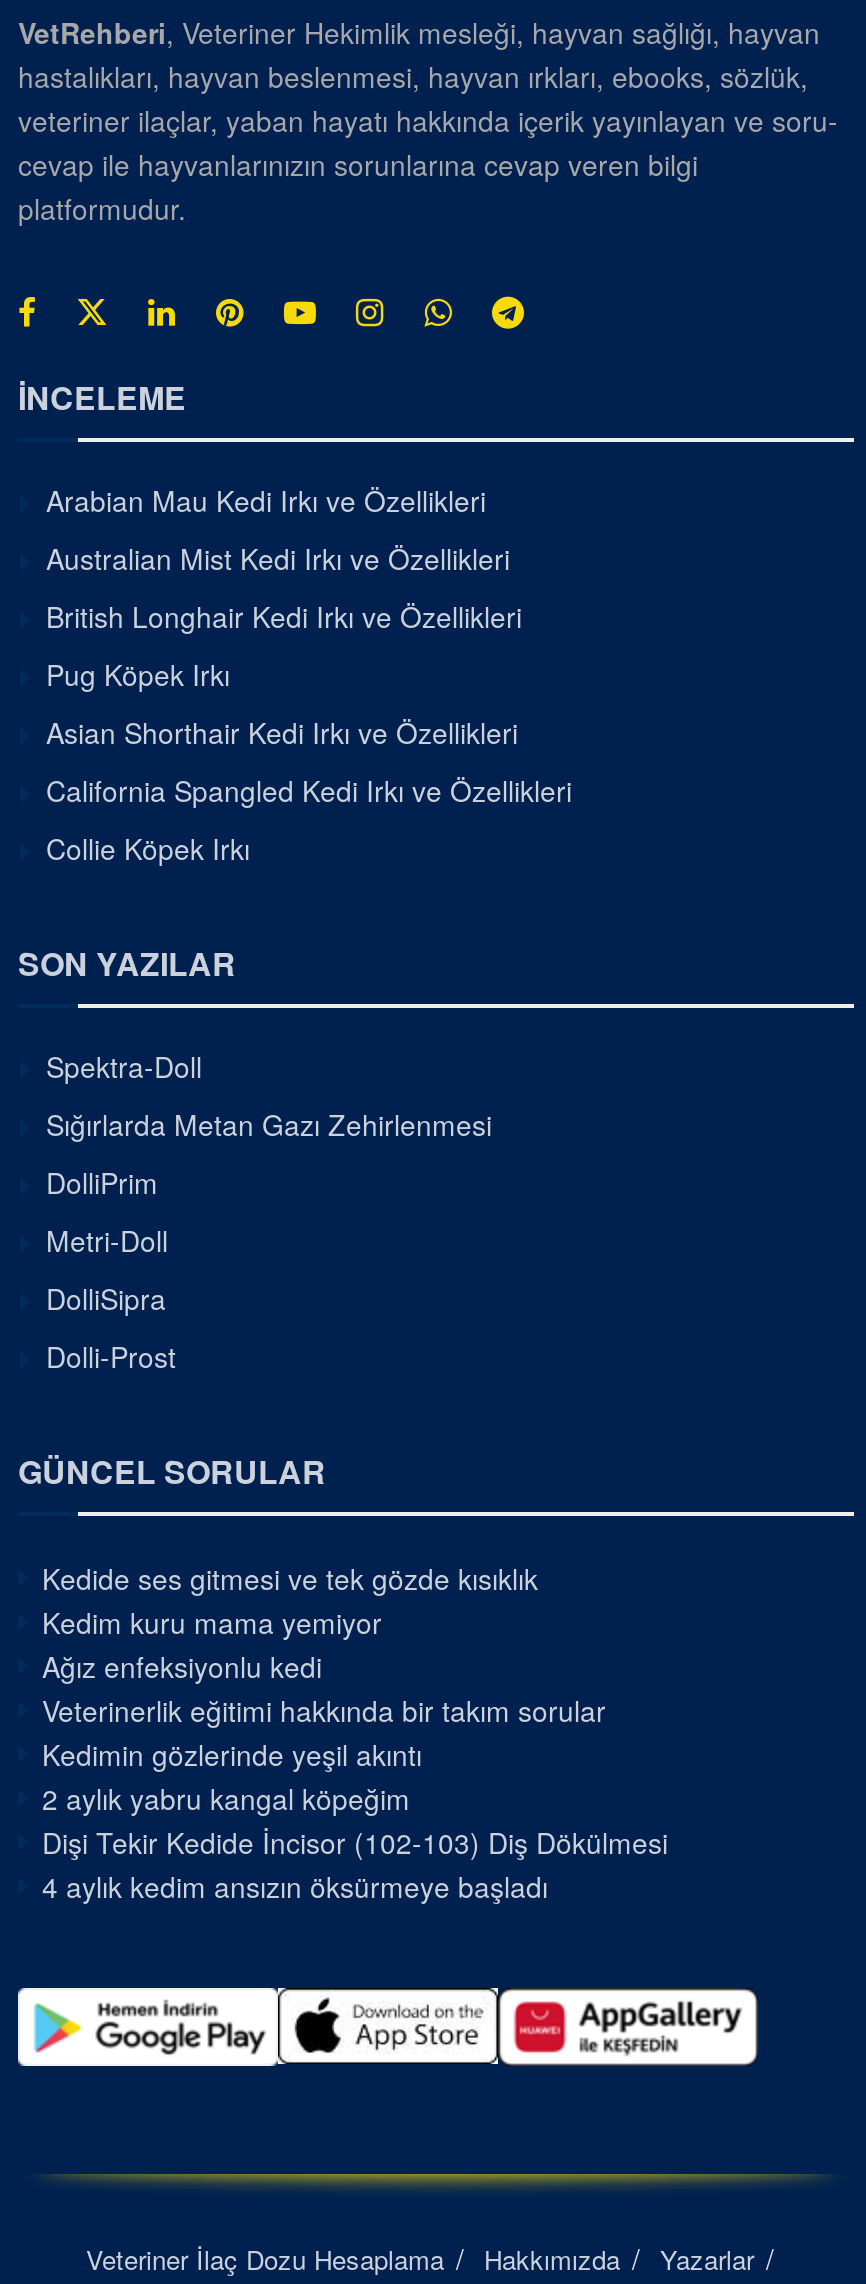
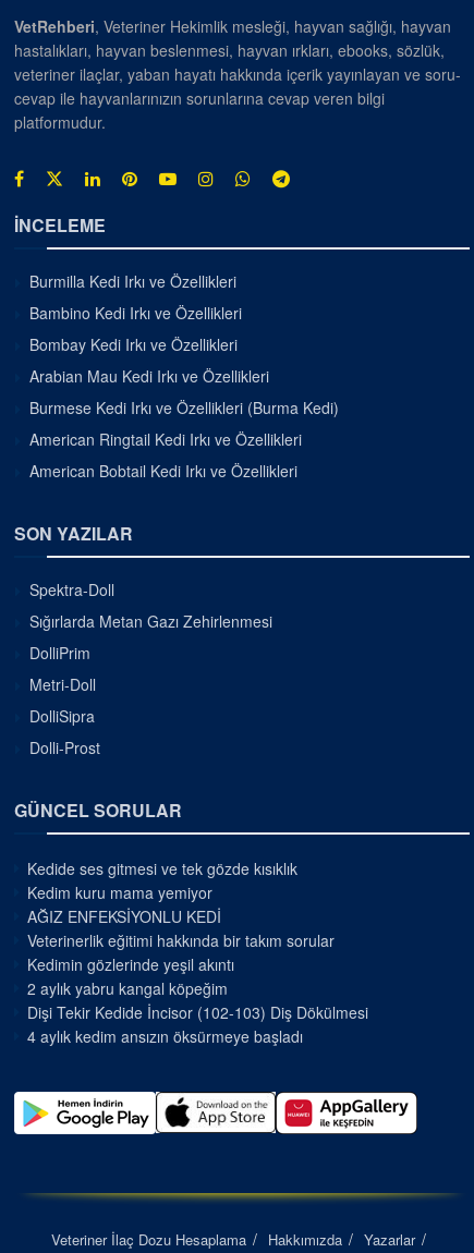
+ Burmilla Kedi Irkı ve Özellikleri
+ Bambino Kedi Irkı ve Özellikleri
+ Bombay Kedi Irkı ve Özellikleri

moved down: Arabian Mau Kedi Irkı ve Özellikleri

- Australian Mist Kedi Irkı ve Özellikleri
- British Longhair Kedi Irkı ve Özellikleri
- Pug Köpek Irkı
- Asian Shorthair Kedi Irkı ve Özellikleri
- California Spangled Kedi Irkı ve Özellikleri
- Collie Köpek Irkı
+ Burmese Kedi Irkı ve Özellikleri (Burma Kedi)
+ American Ringtail Kedi Irkı ve Özellikleri
+ American Bobtail Kedi Irkı ve Özellikleri

- Ağız enfeksiyonlu kedi
+ AĞIZ ENFEKSİYONLU KEDİ
